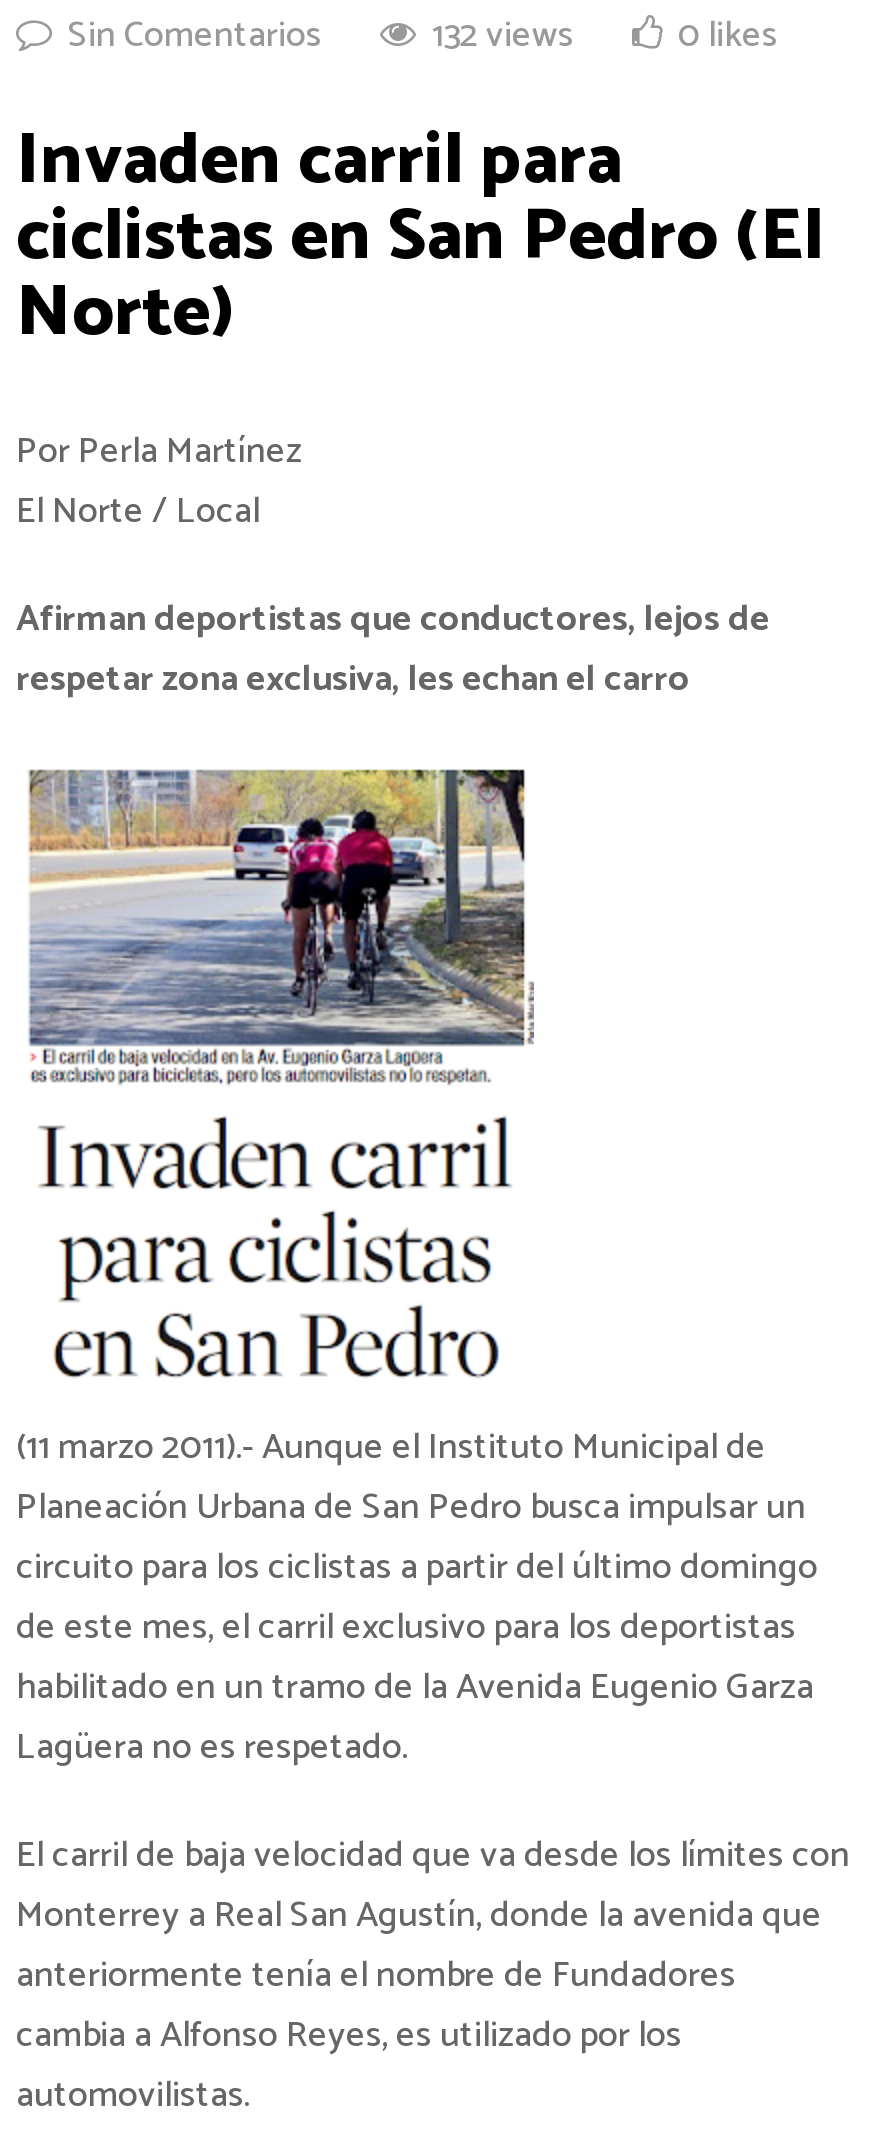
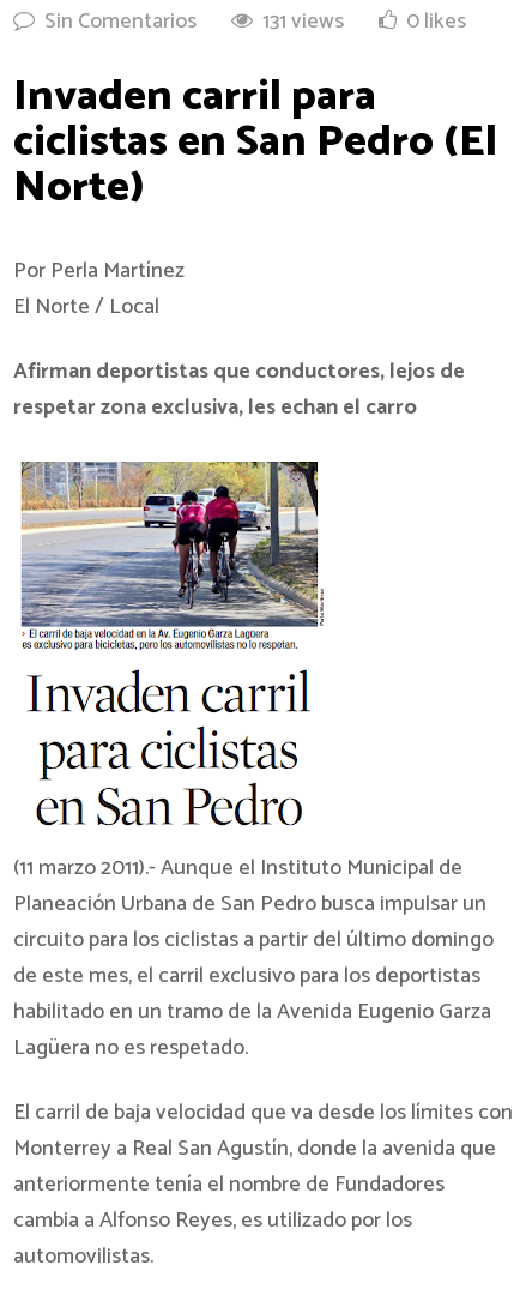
- 132 views
+ 131 views
